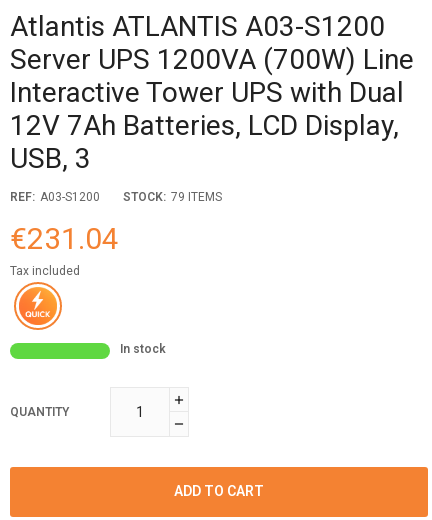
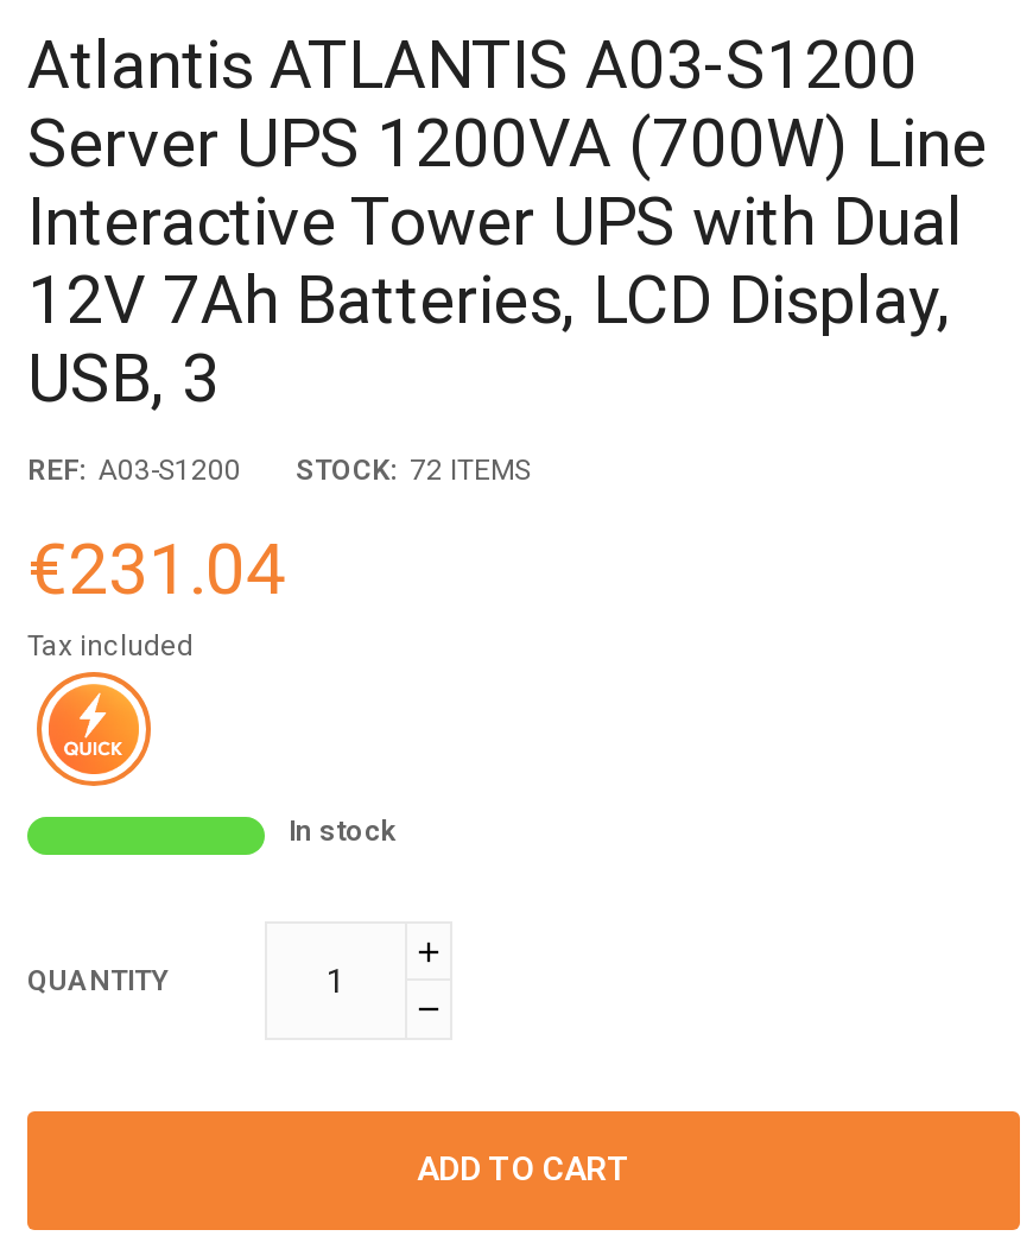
- REF: A03-S1200 STOCK: 79 ITEMS
+ REF: A03-S1200 STOCK: 72 ITEMS
